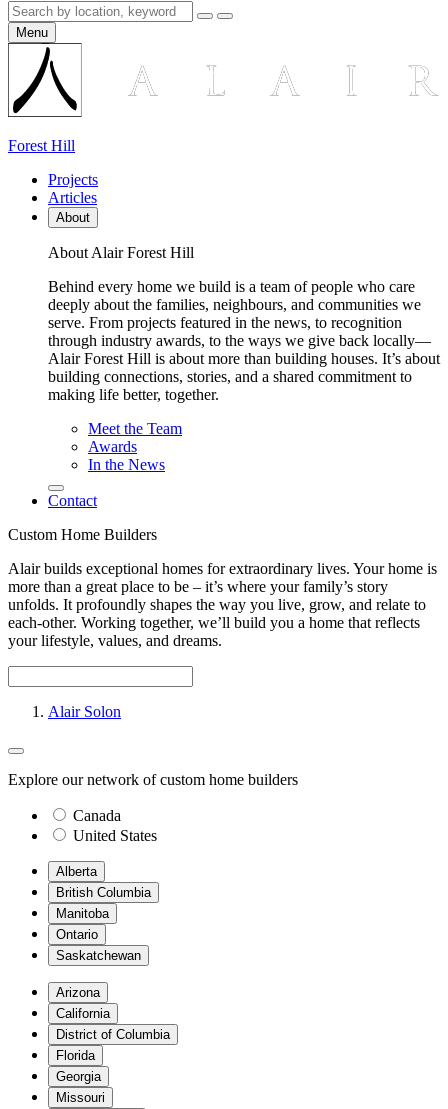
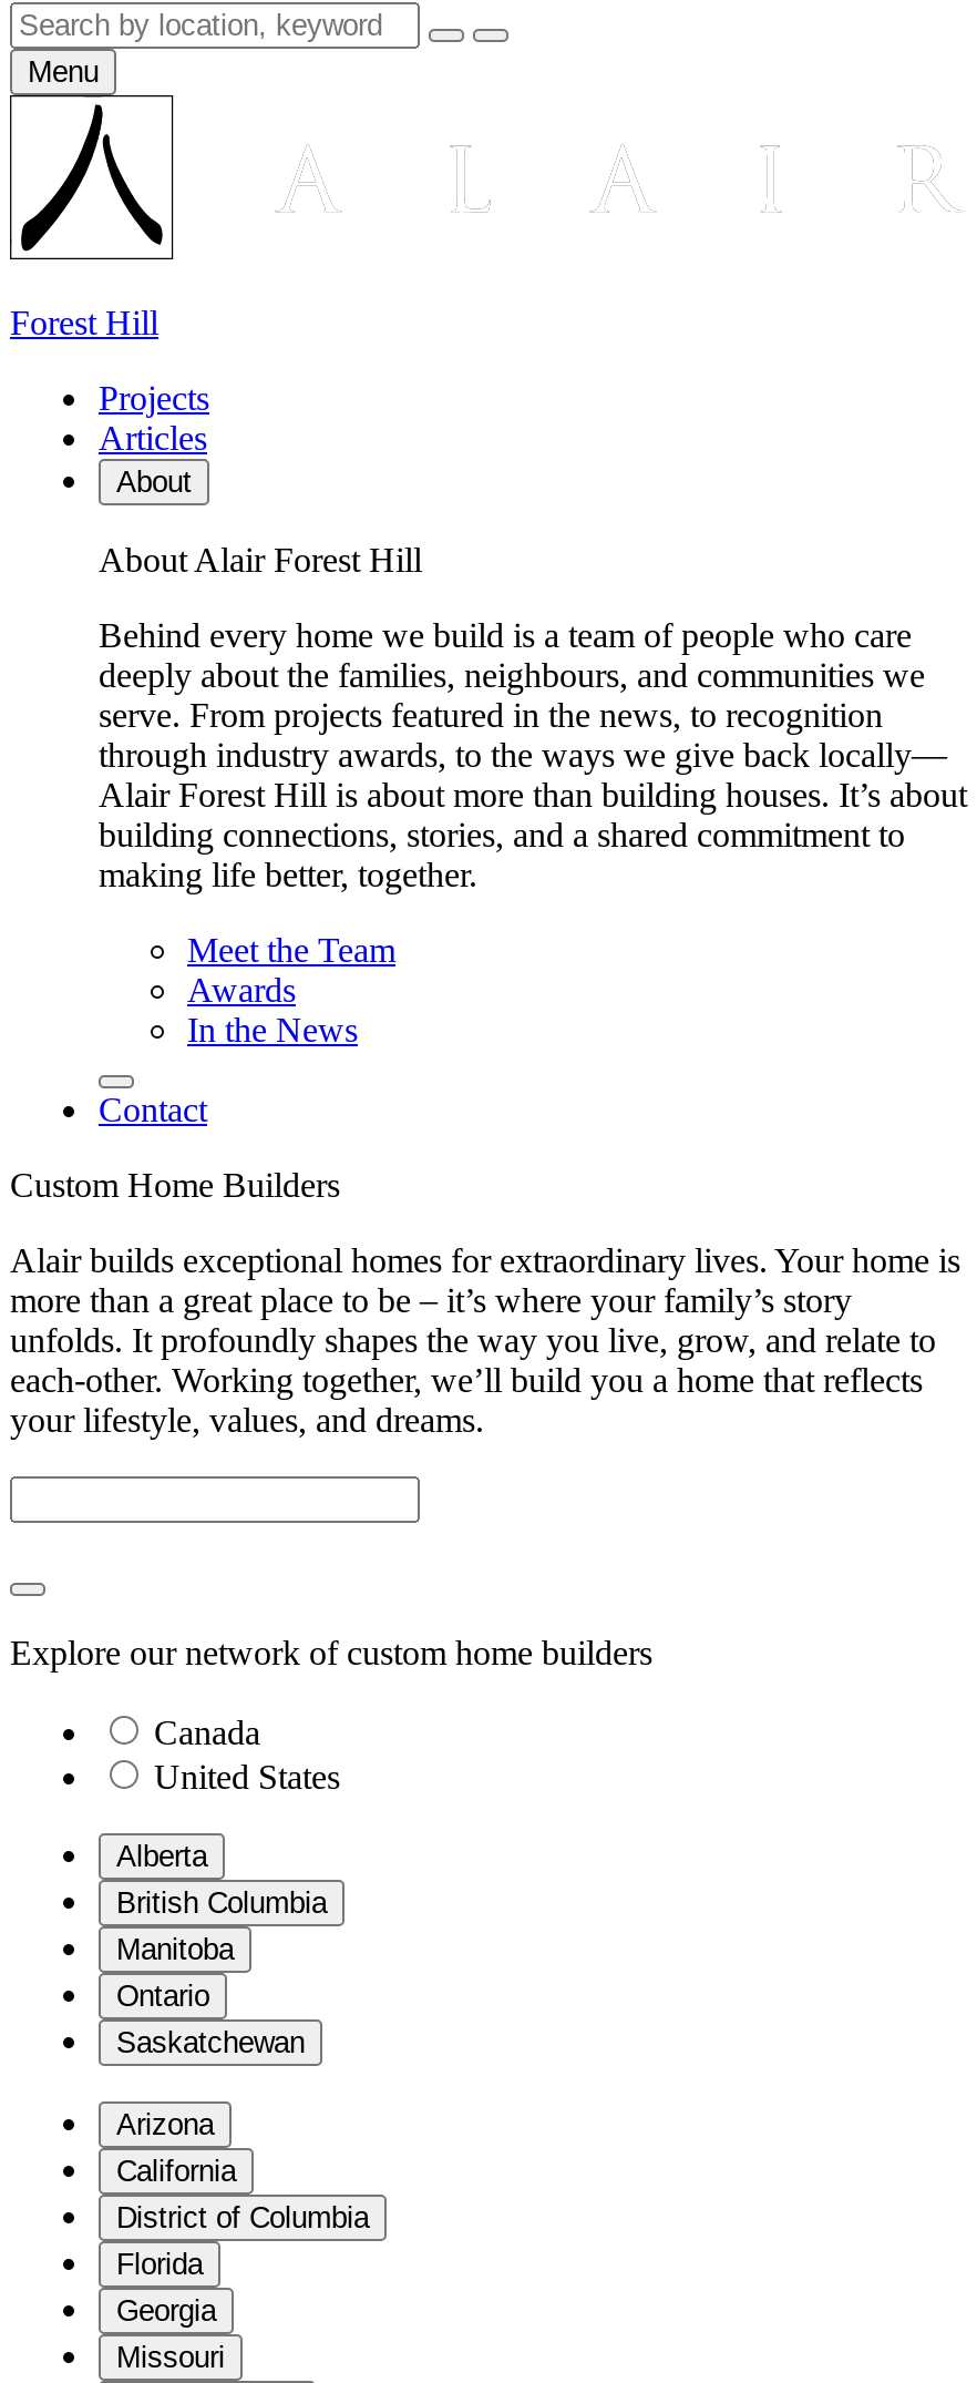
- Alair Solon
